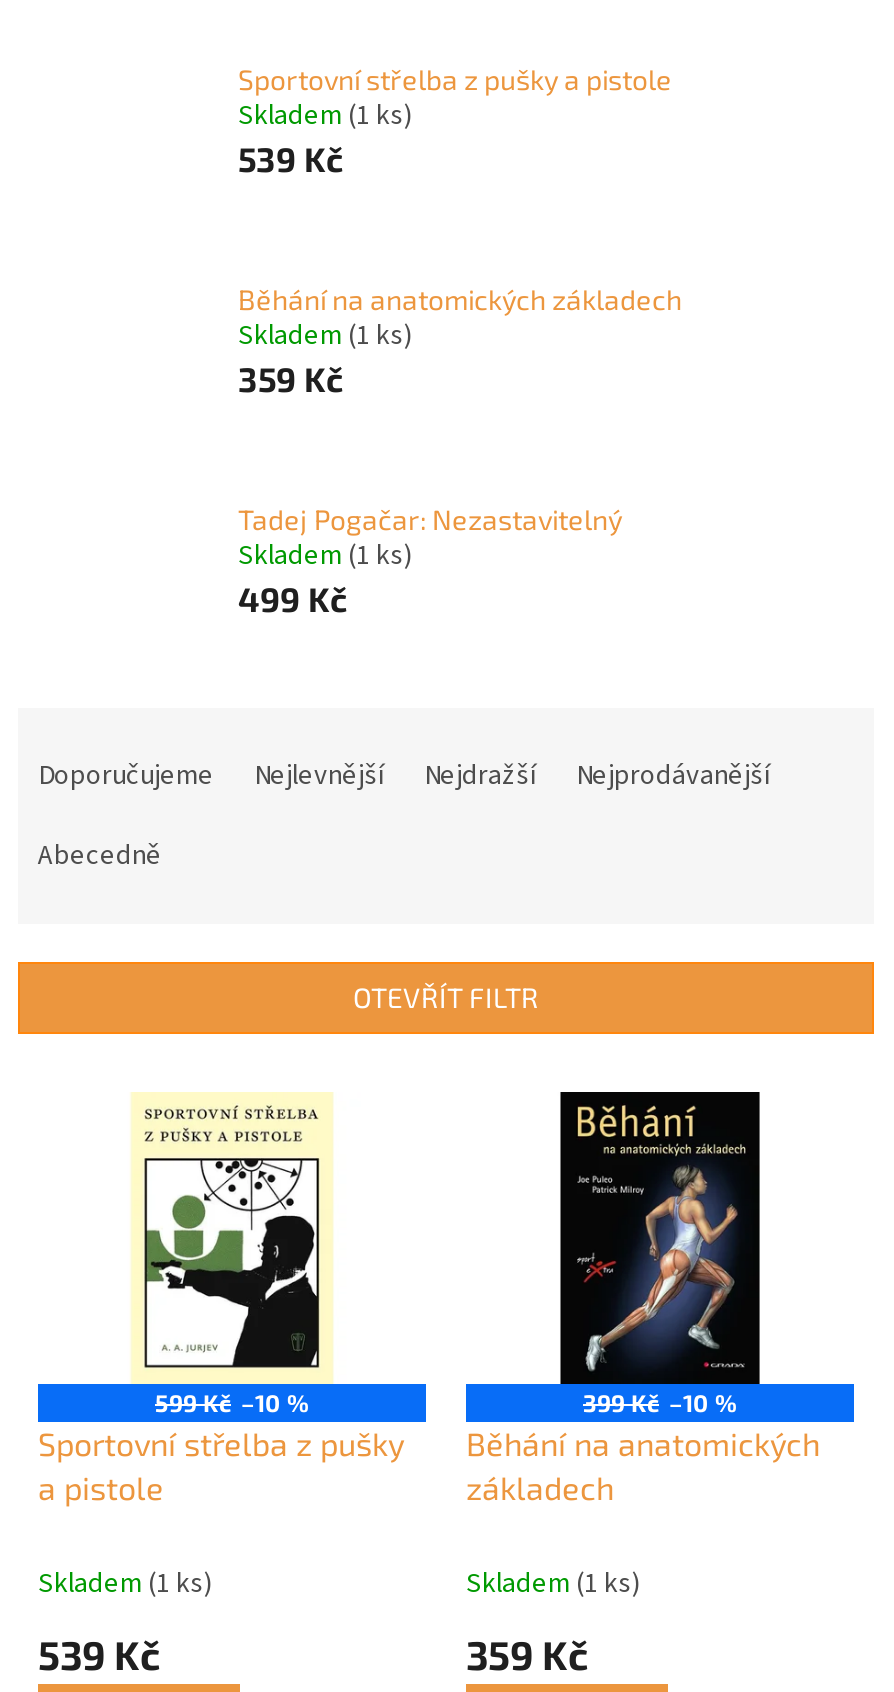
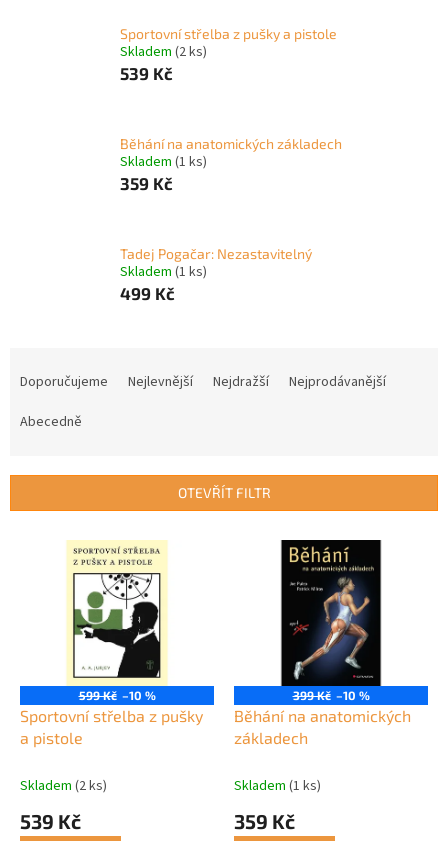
- Skladem (1 ks)
+ Skladem (2 ks)

- Skladem (1 ks)
+ Skladem (2 ks)
